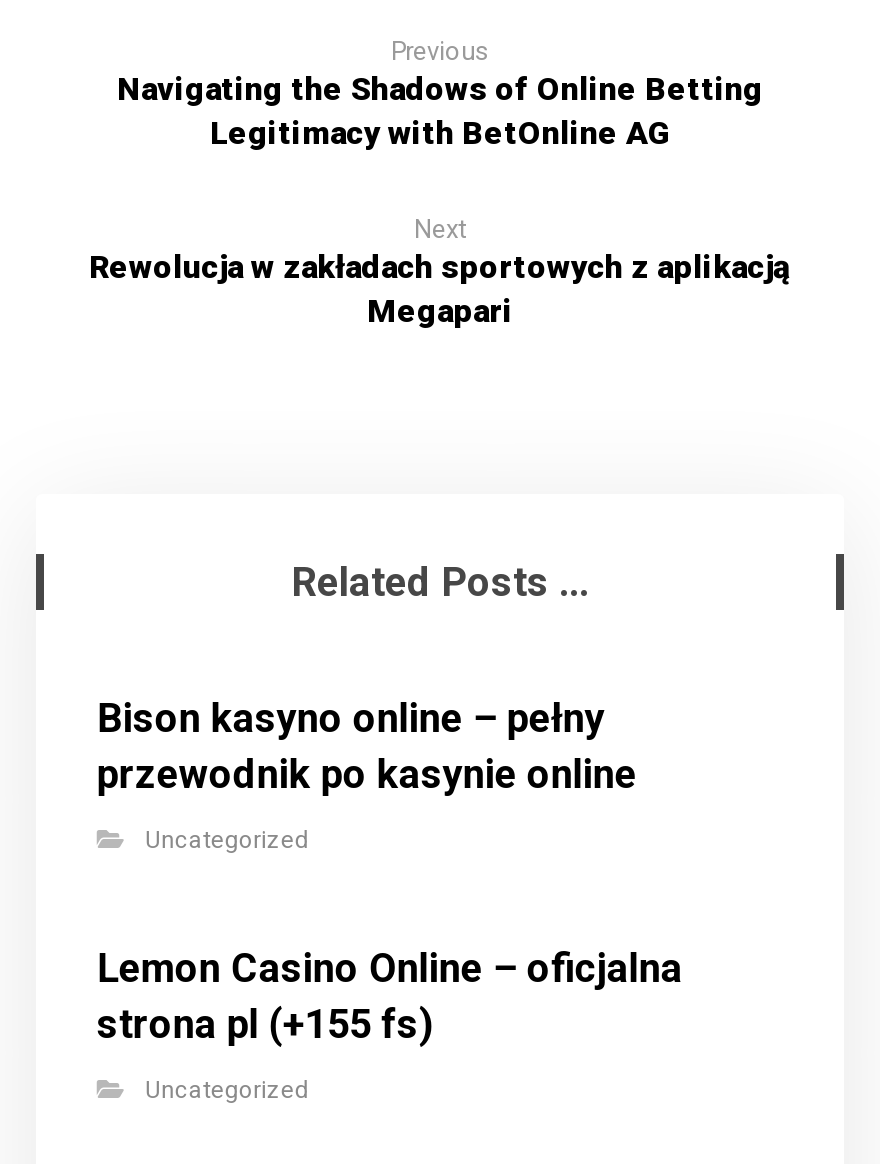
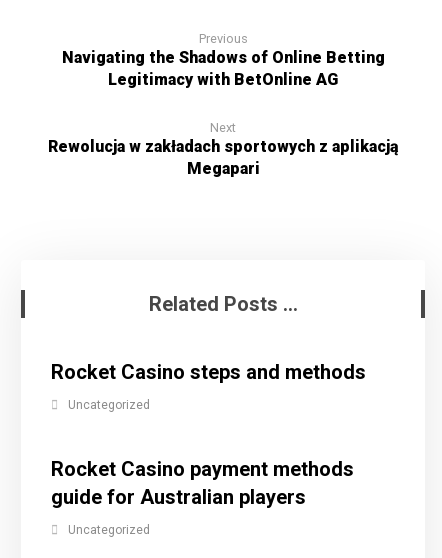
- Bison kasyno online – pełny
- przewodnik po kasynie online
+ Rocket Casino steps and methods

- Lemon Casino Online – oficjalna
- strona pl (+155 fs)
+ Rocket Casino payment methods
+ guide for Australian players
